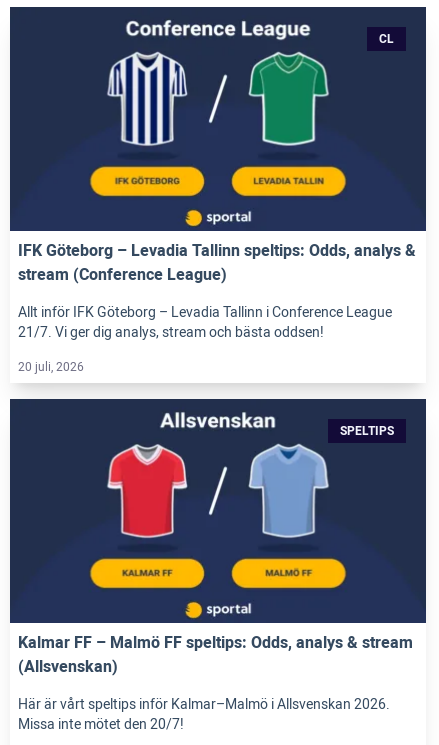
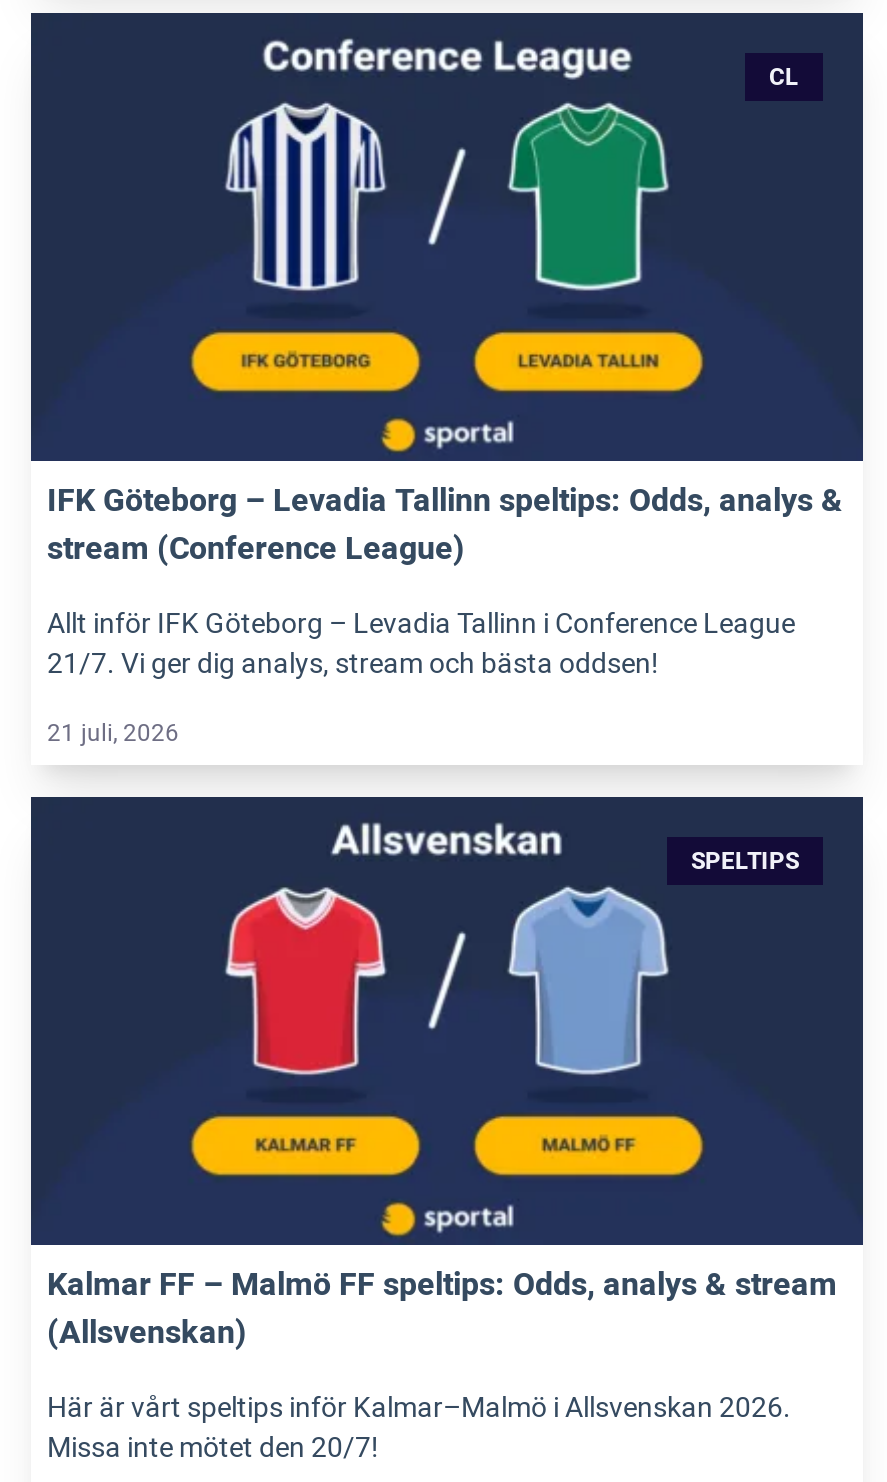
- 20 juli, 2026
+ 21 juli, 2026
